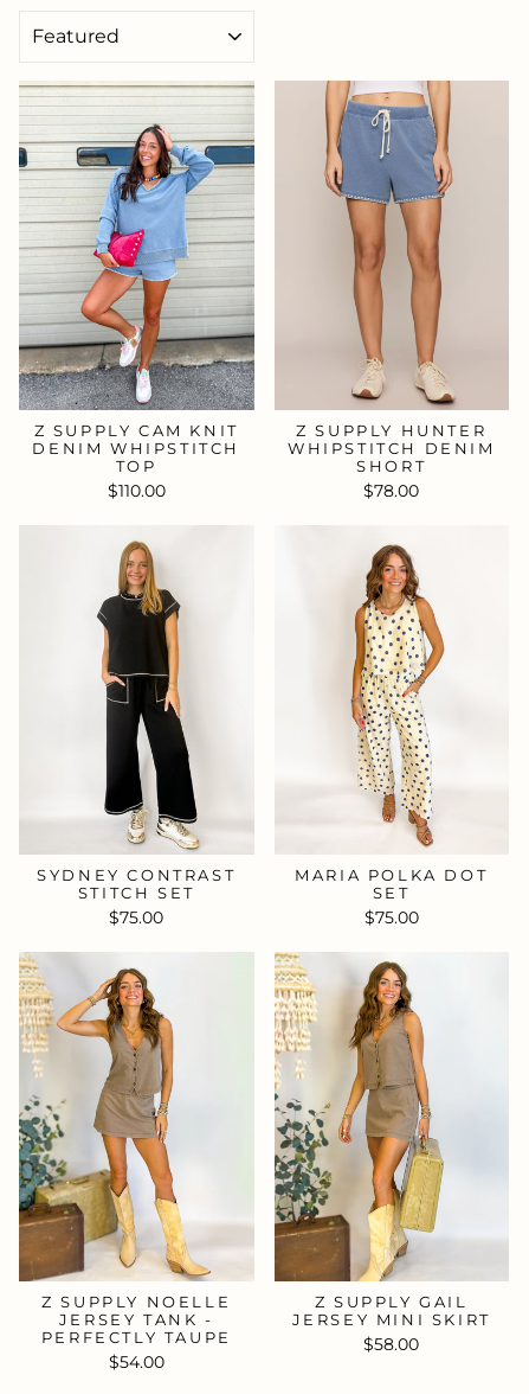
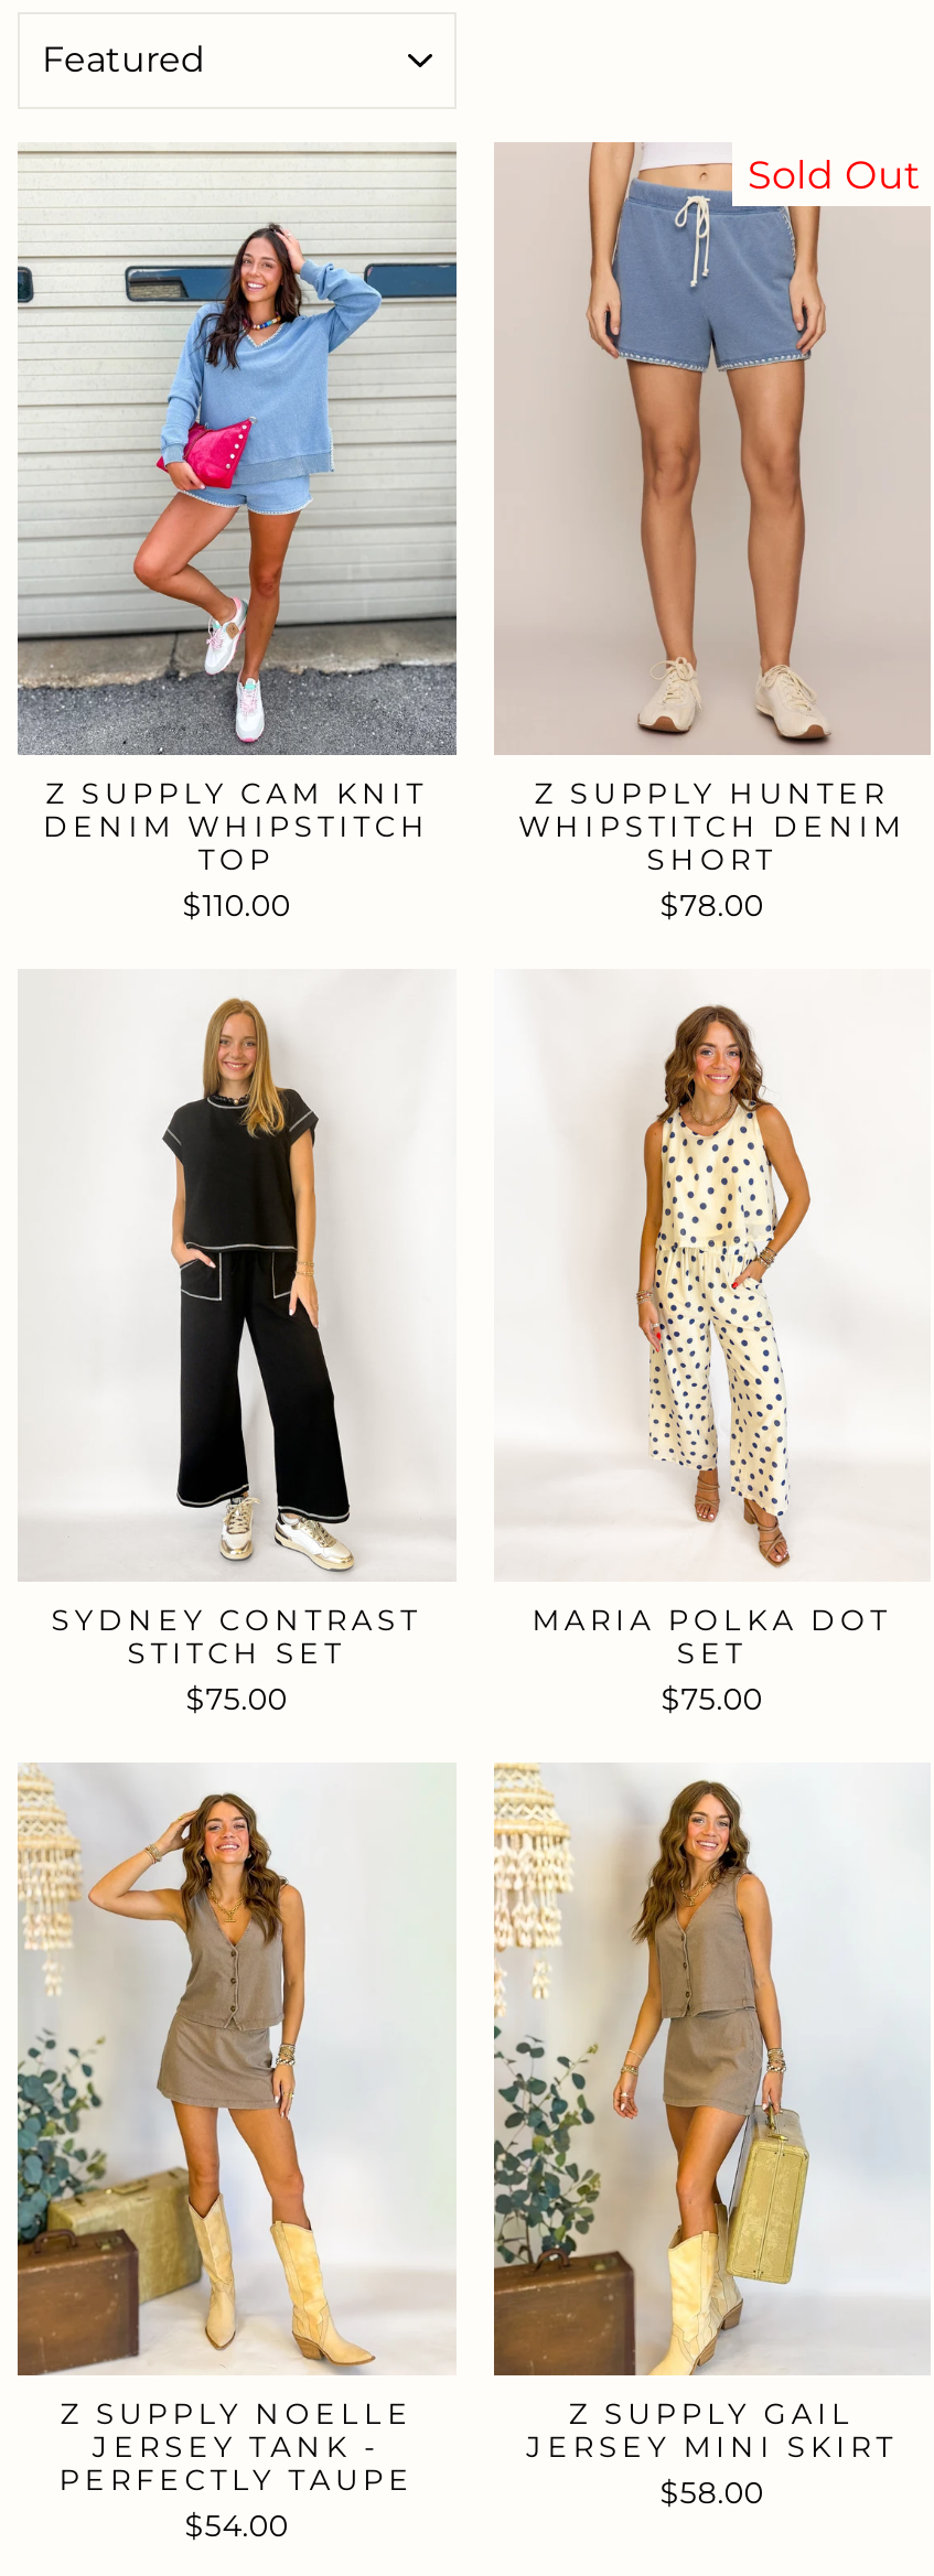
+ Sold Out
